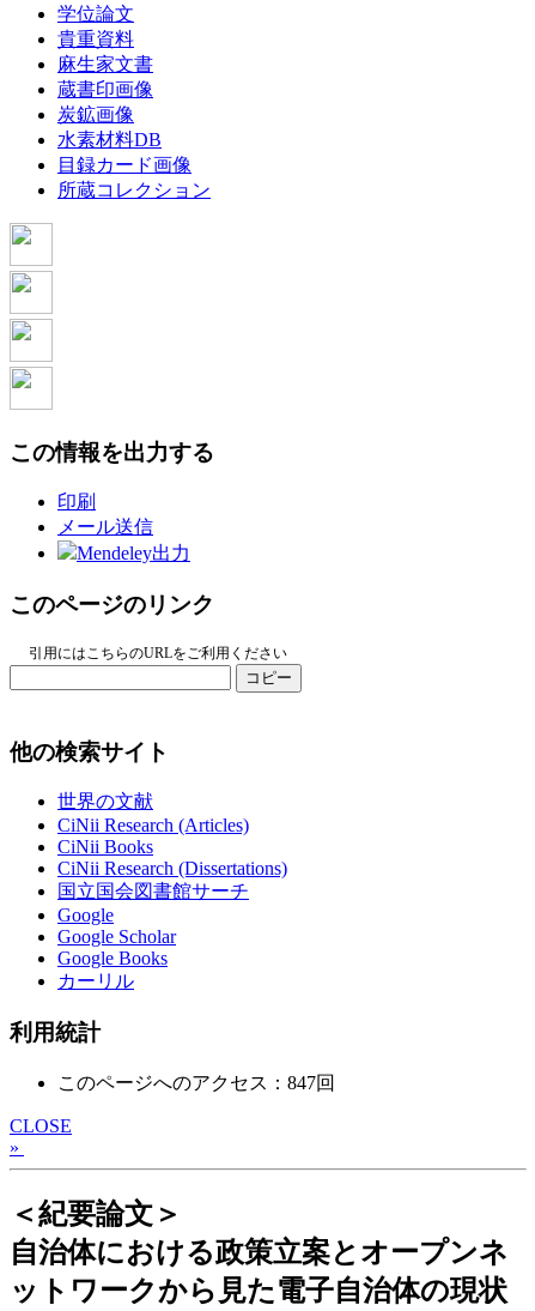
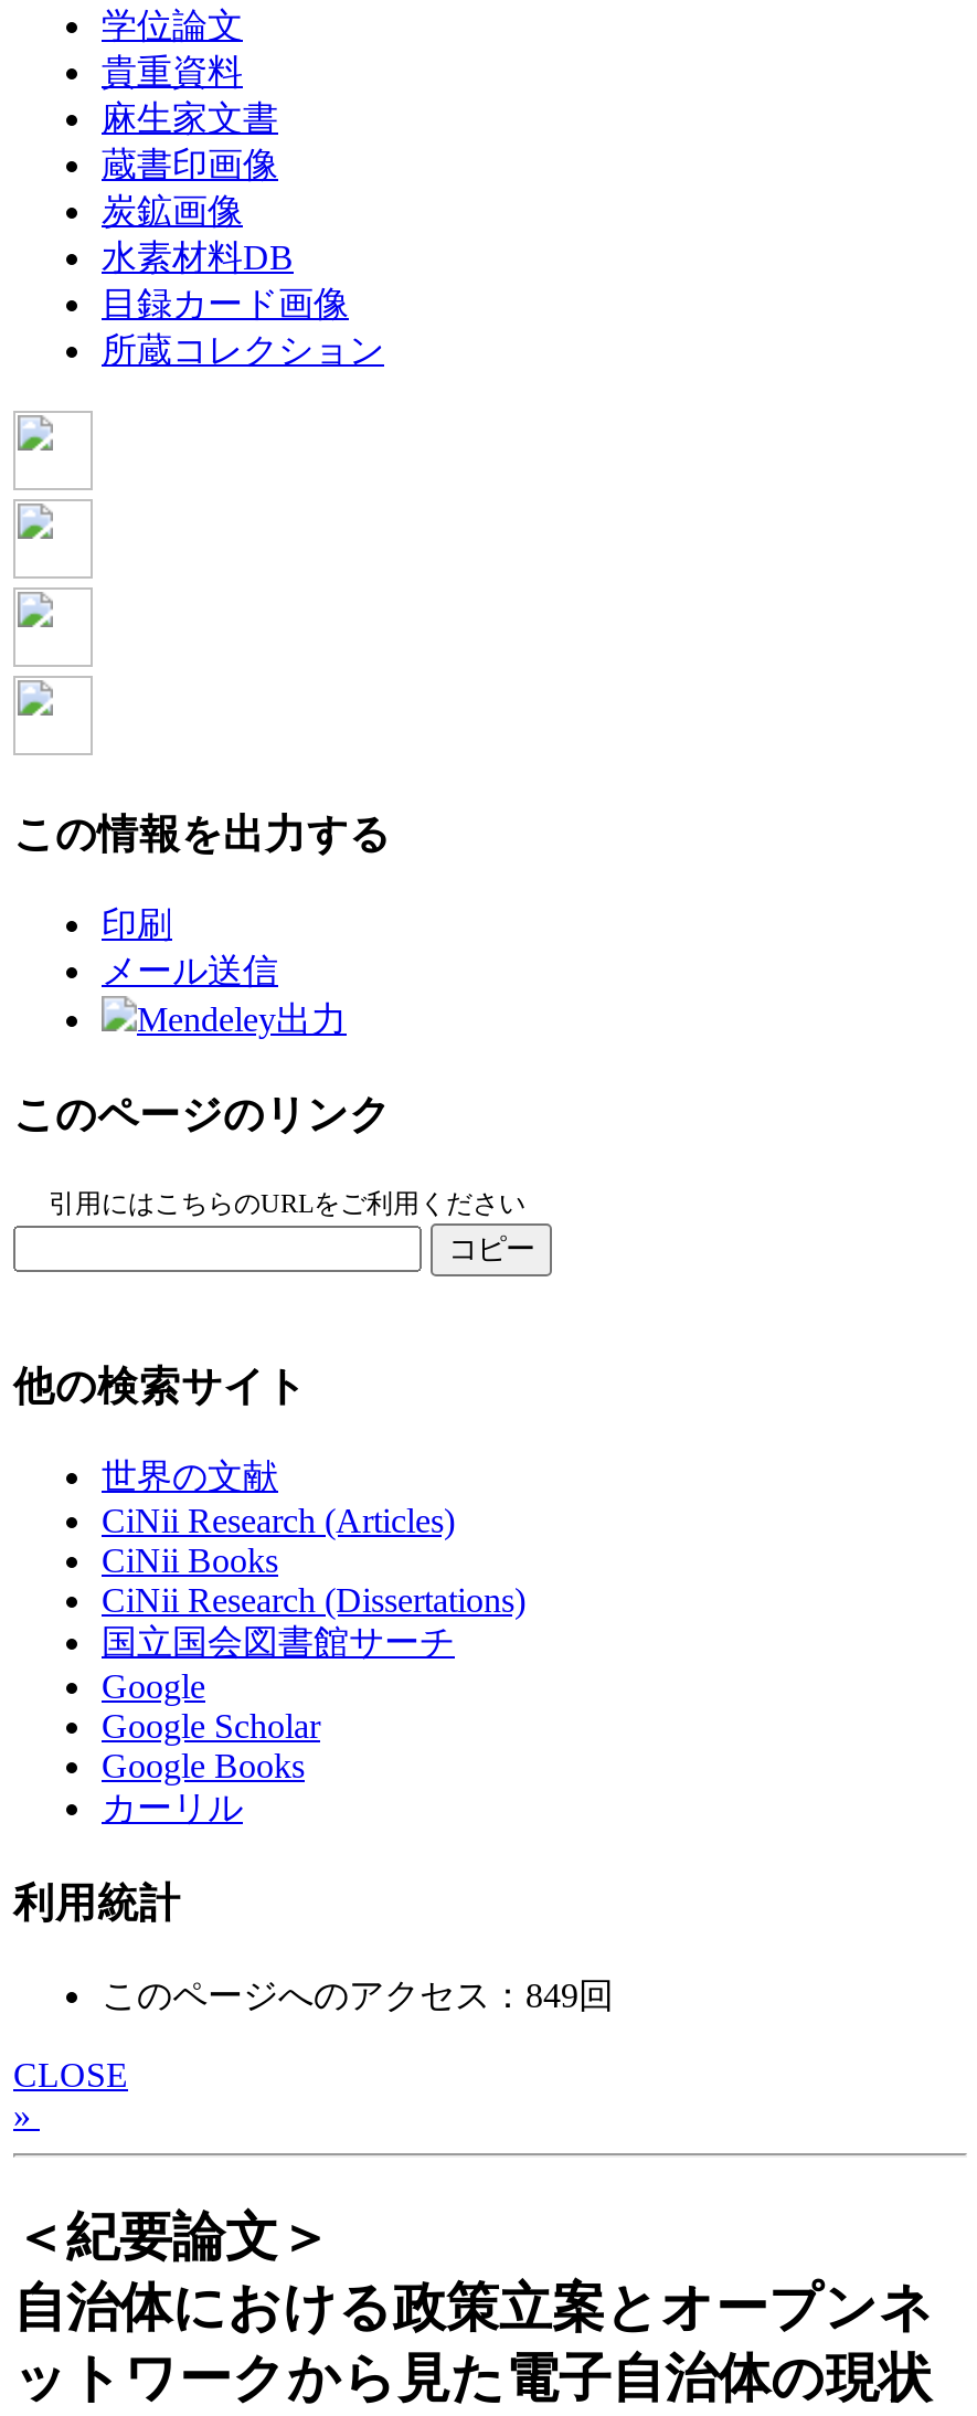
- このページへのアクセス：847回
+ このページへのアクセス：849回
